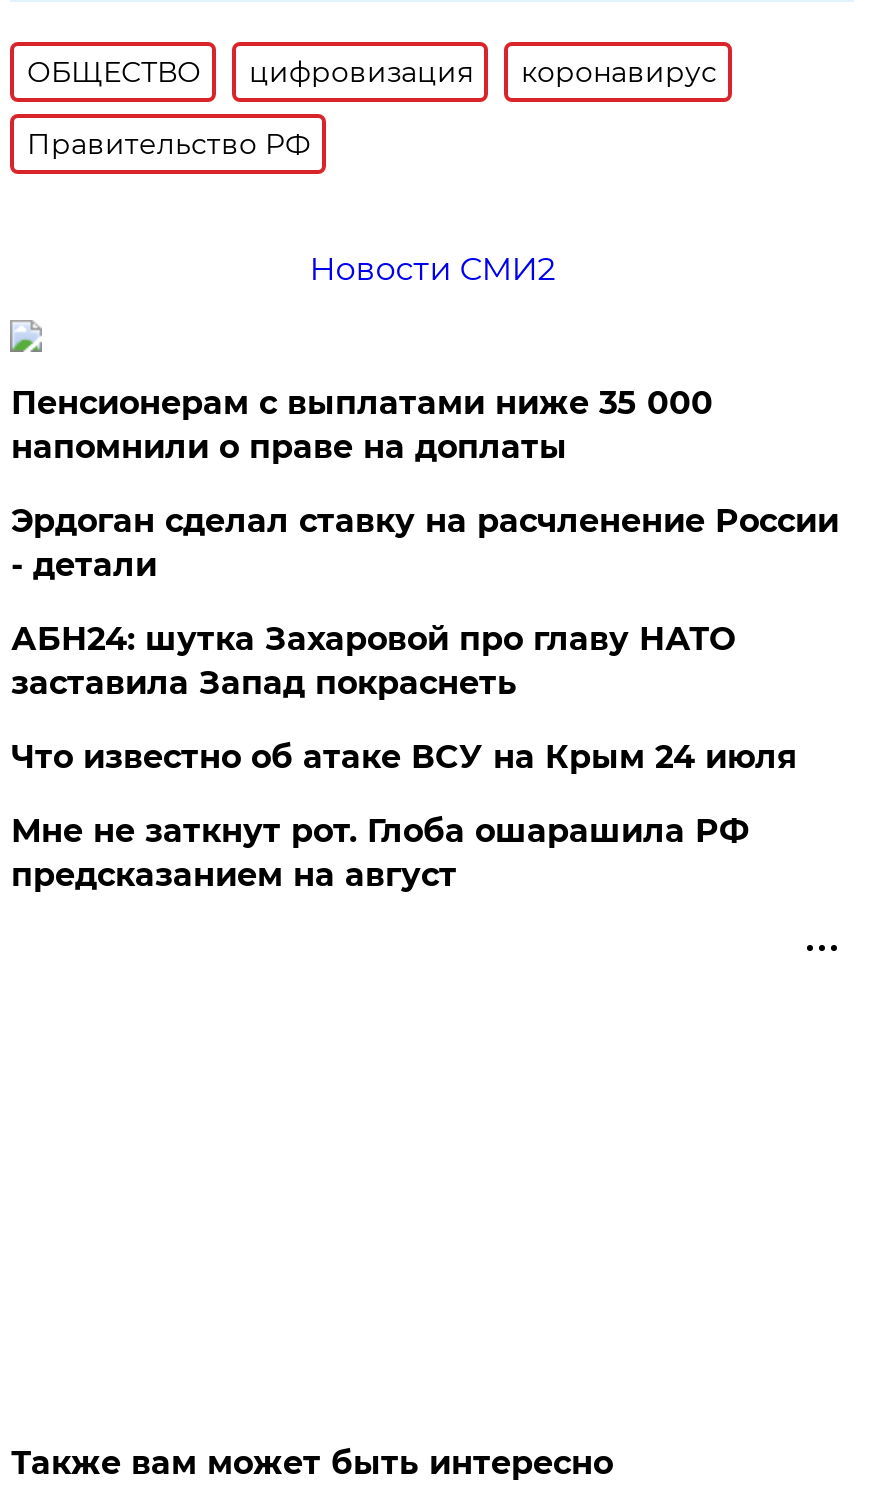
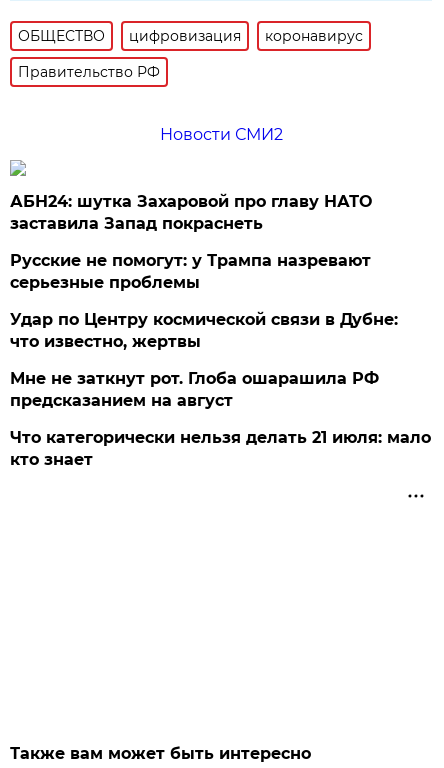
- Пенсионерам с выплатами ниже 35 000
- напомнили о праве на доплаты
- Эрдоган сделал ставку на расчленение России
- - детали

moved up: АБН24: шутка Захаровой про главу НАТО | заставила Запад покраснеть

- Что известно об атаке ВСУ на Крым 24 июля
+ Русские не помогут: у Трампа назревают
+ серьезные проблемы
+ Удар по Центру космической связи в Дубне:
+ что известно, жертвы

moved up: Мне не заткнут рот. Глоба ошарашила РФ | предсказанием на август

+ Что категорически нельзя делать 21 июля: мало
+ кто знает
